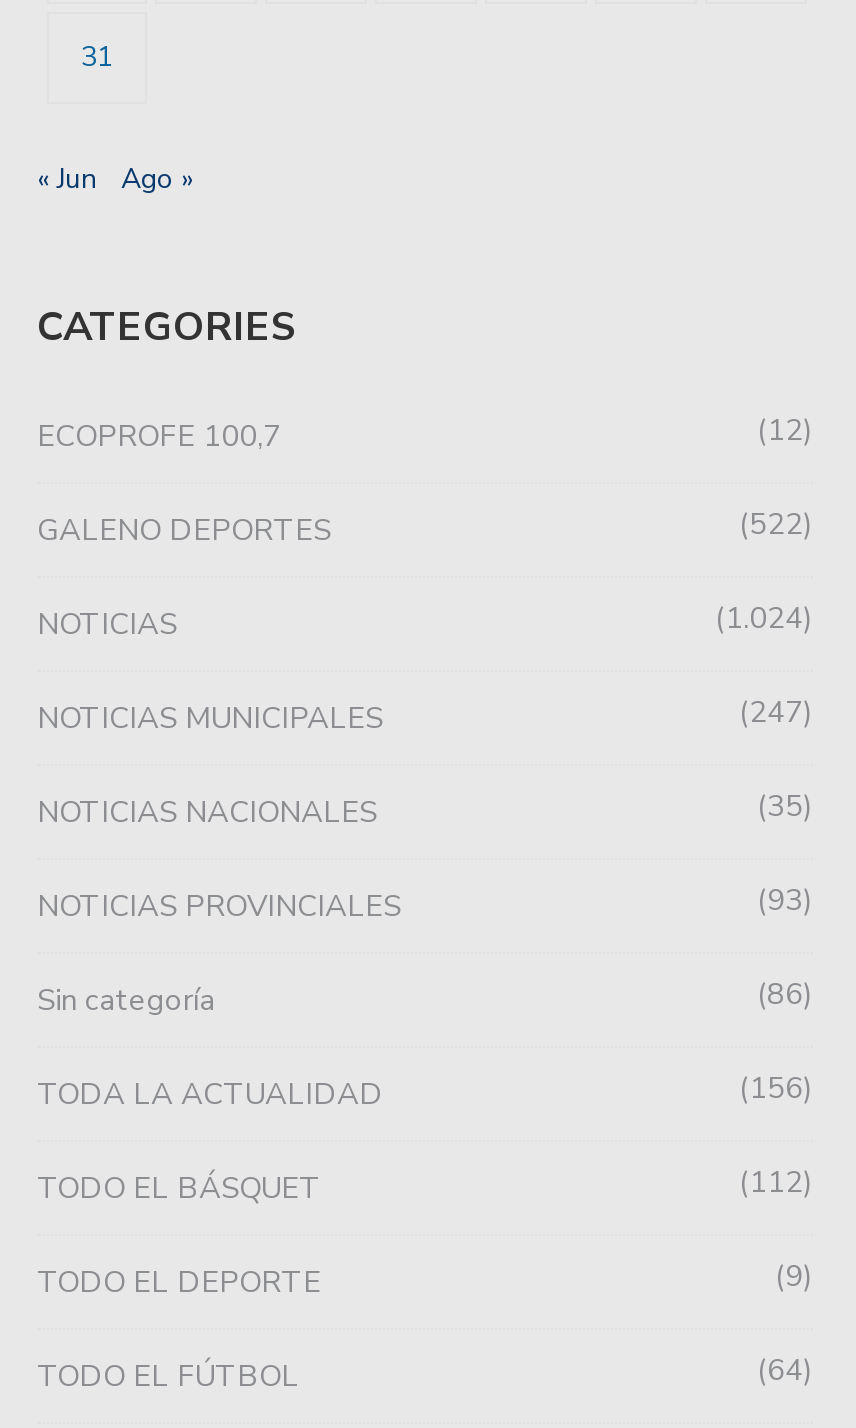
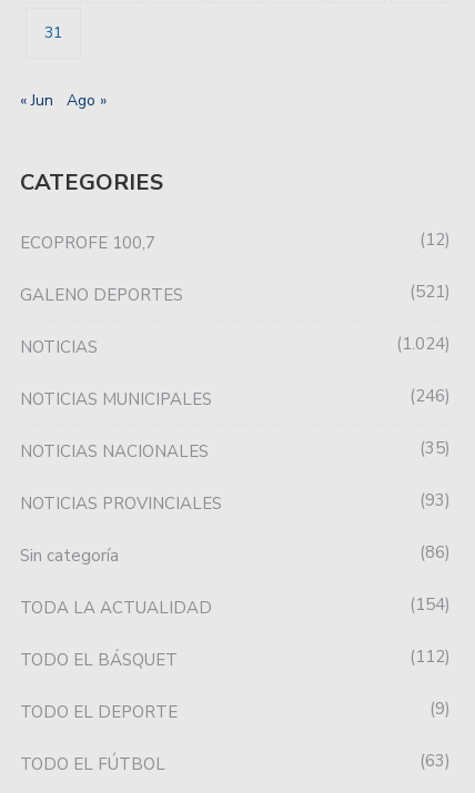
- 522
+ 521

- 247
+ 246

- 156
+ 154

- 64
+ 63
